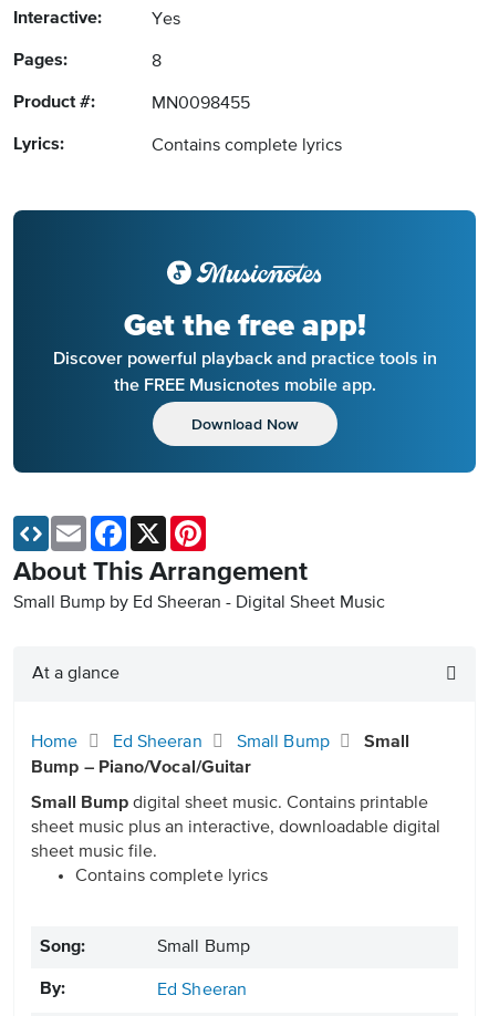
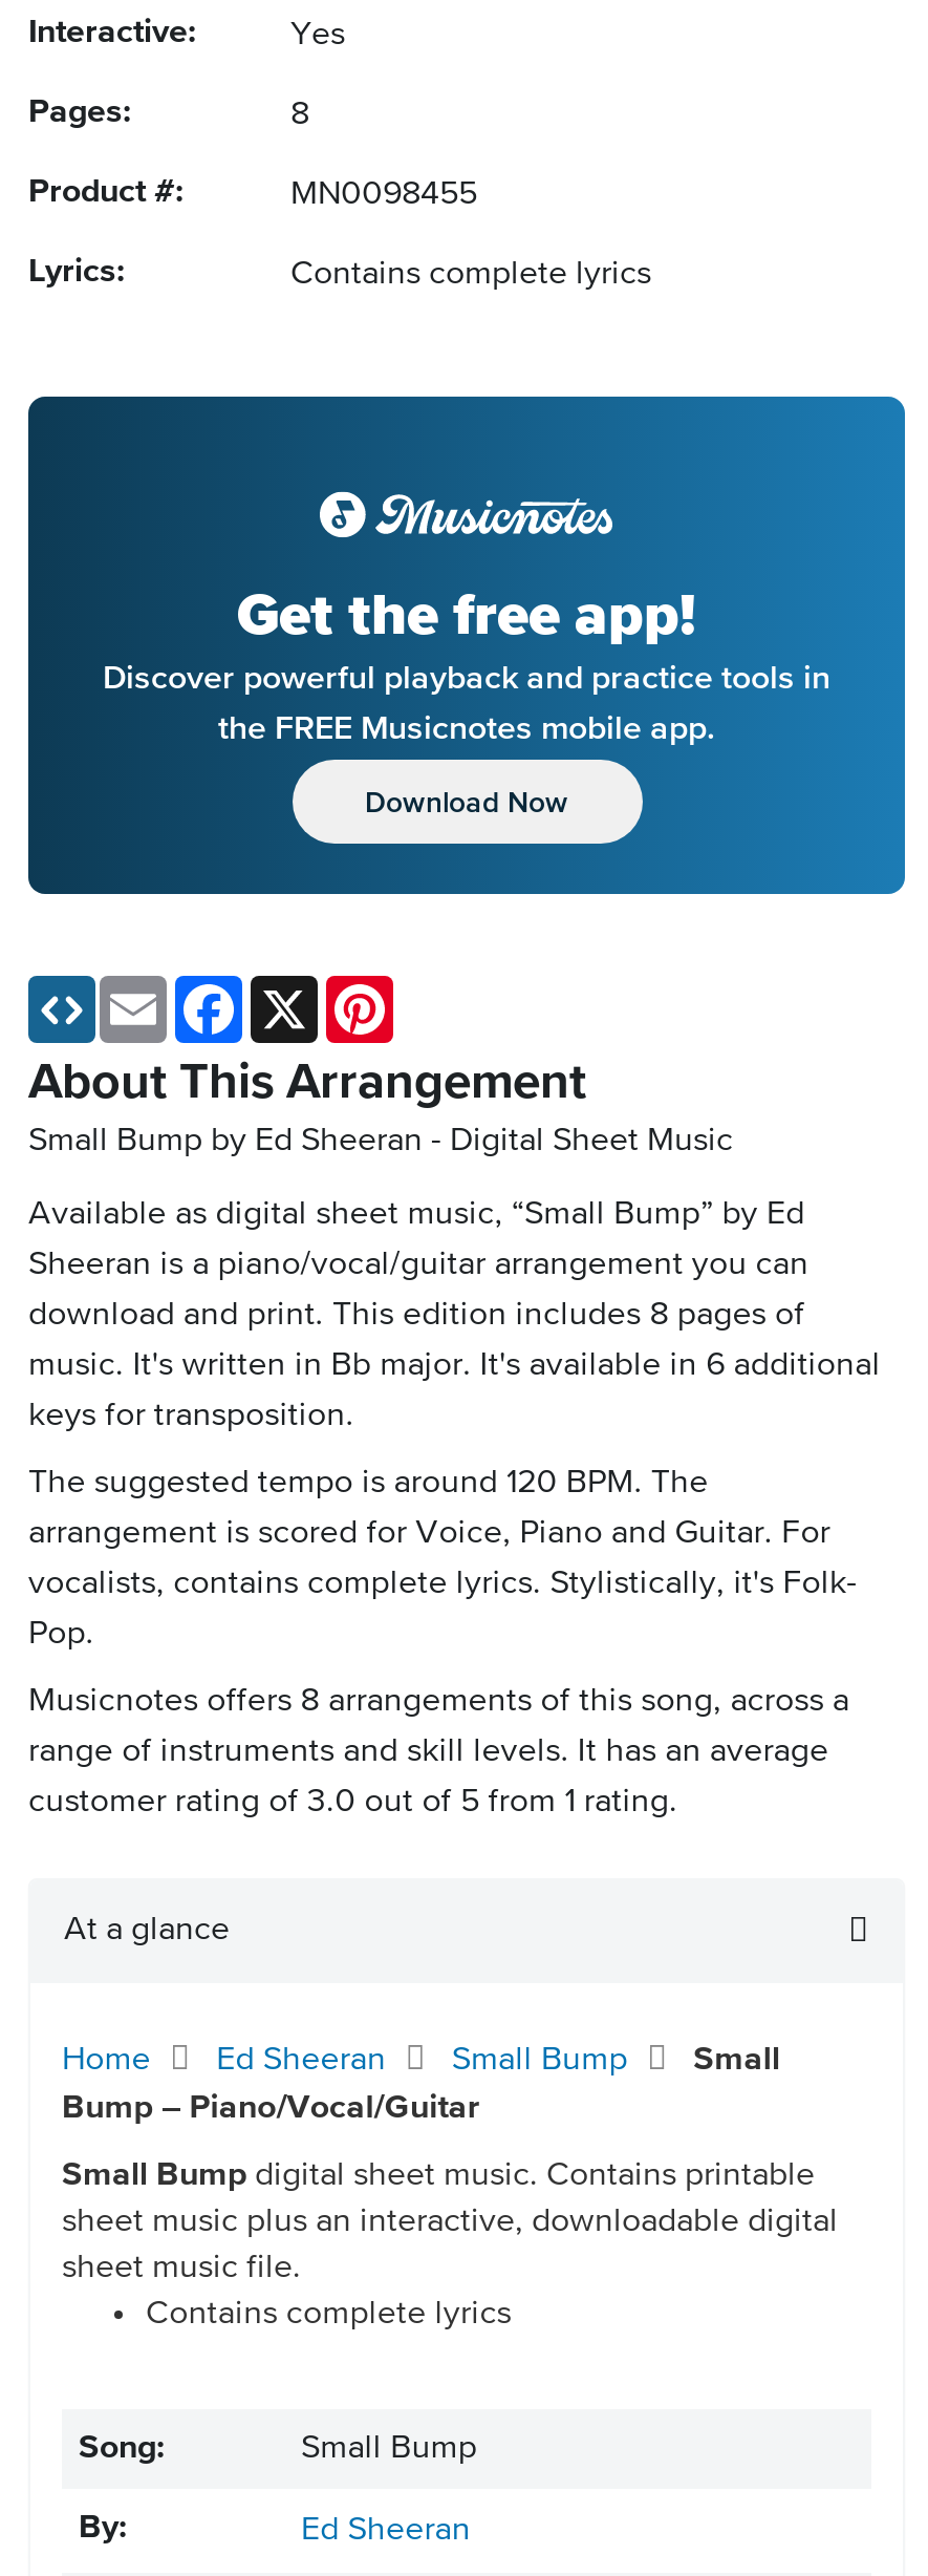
+ Available as digital sheet music, “Small Bump” by Ed
+ Sheeran is a piano/vocal/guitar arrangement you can
+ download and print. This edition includes 8 pages of
+ music. It's written in Bb major. It's available in 6 additional
+ keys for transposition.
+ The suggested tempo is around 120 BPM. The
+ arrangement is scored for Voice, Piano and Guitar. For
+ vocalists, contains complete lyrics. Stylistically, it's Folk-
+ Pop.
+ Musicnotes offers 8 arrangements of this song, across a
+ range of instruments and skill levels. It has an average
+ customer rating of 3.0 out of 5 from 1 rating.
